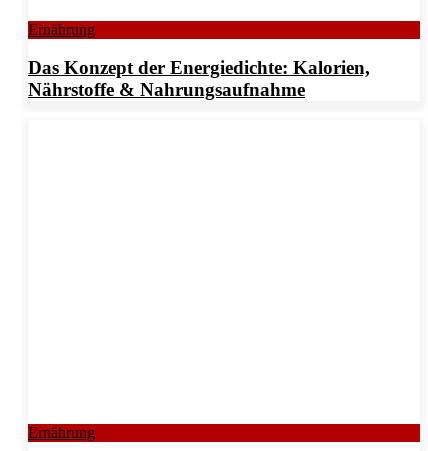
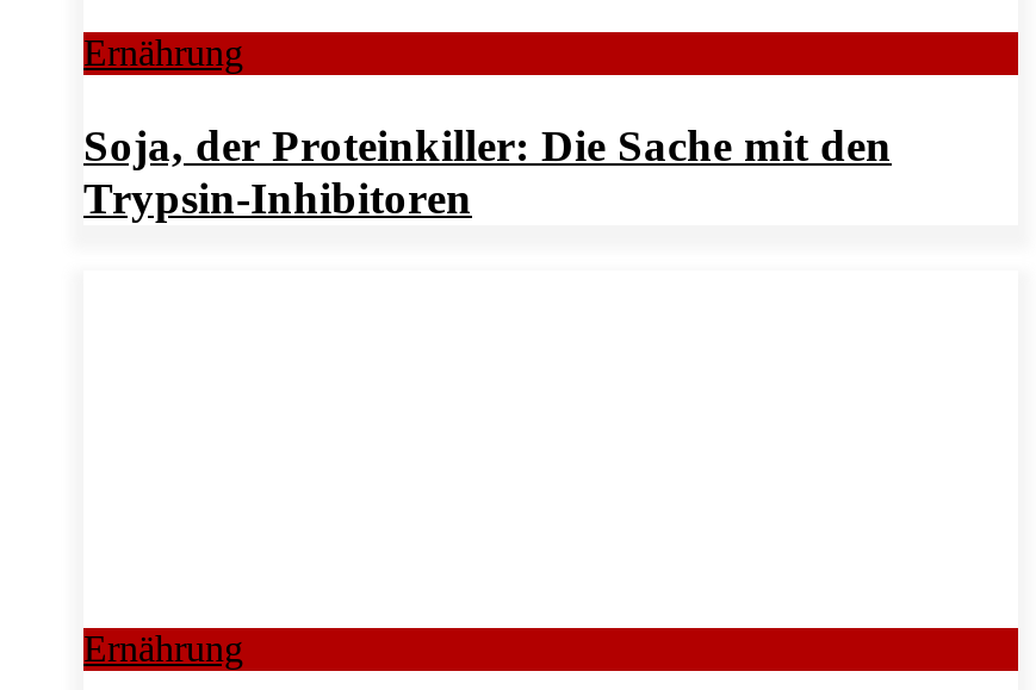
- Das Konzept der Energiedichte: Kalorien,
- Nährstoffe & Nahrungsaufnahme
+ Soja, der Proteinkiller: Die Sache mit den
+ Trypsin-Inhibitoren
